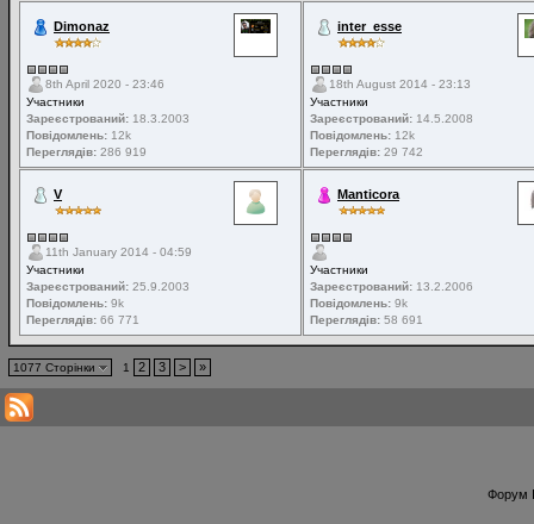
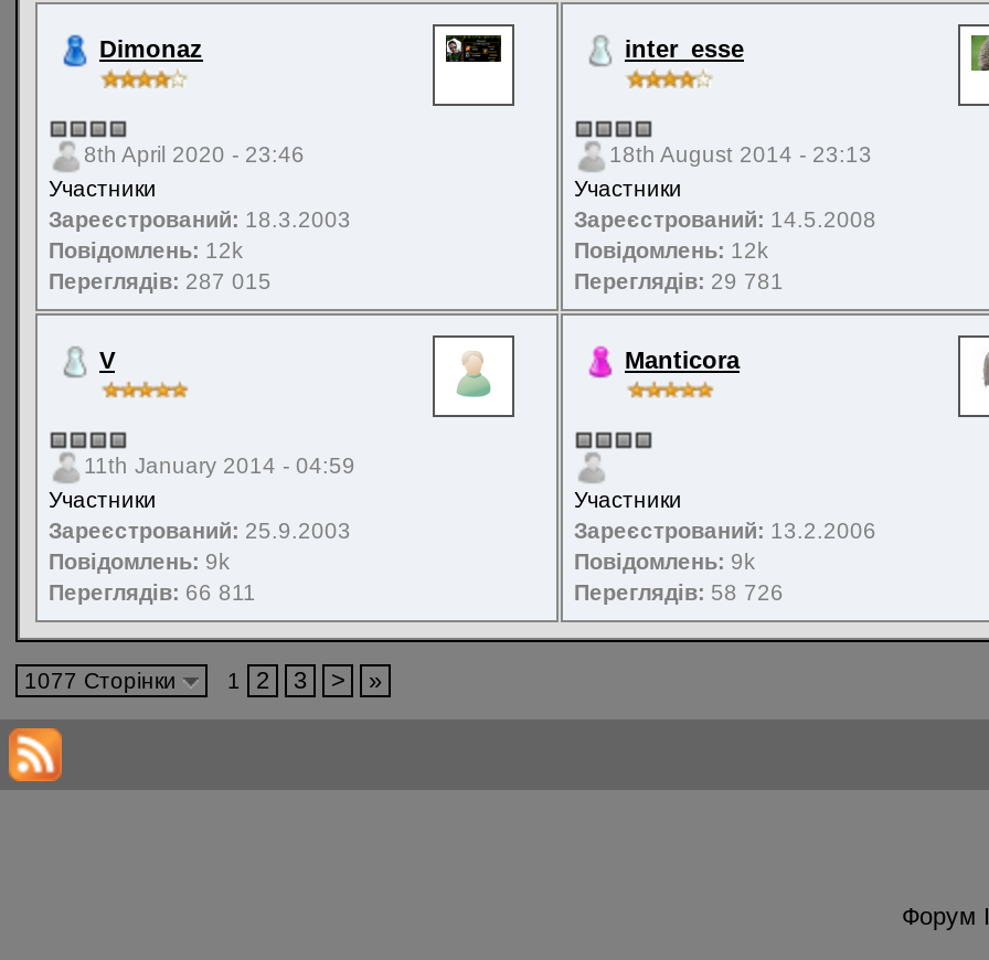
- Переглядів: 286 919
+ Переглядів: 287 015

- Переглядів: 29 742
+ Переглядів: 29 781

- Переглядів: 66 771
+ Переглядів: 66 811

- Переглядів: 58 691
+ Переглядів: 58 726
